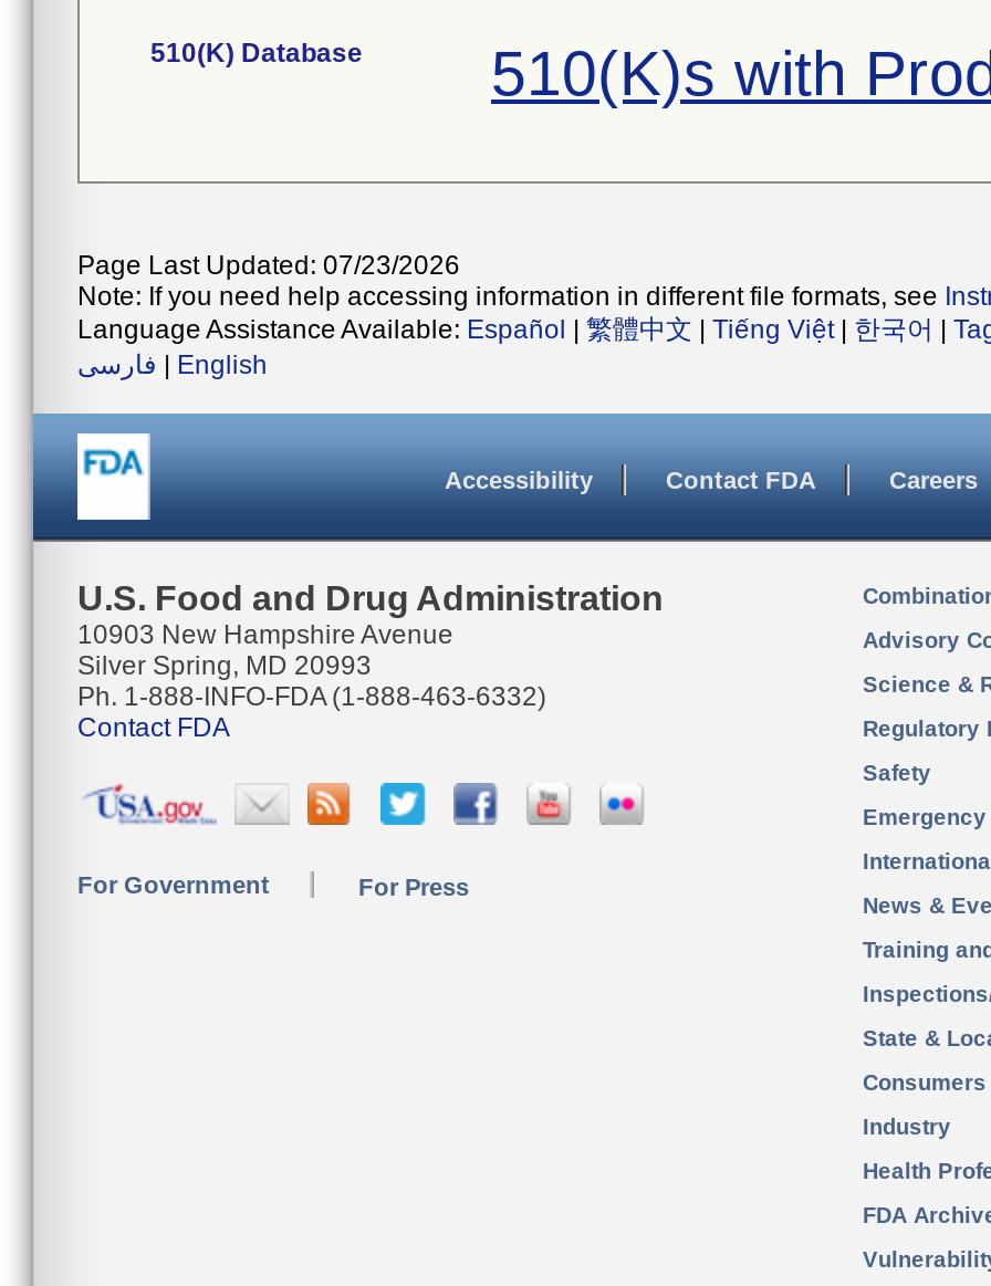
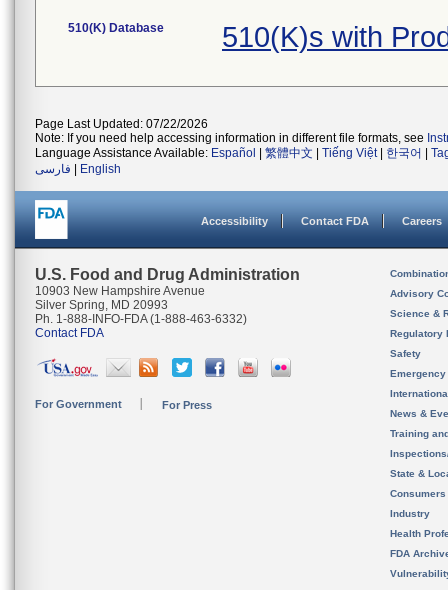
- Page Last Updated: 07/23/2026
+ Page Last Updated: 07/22/2026
